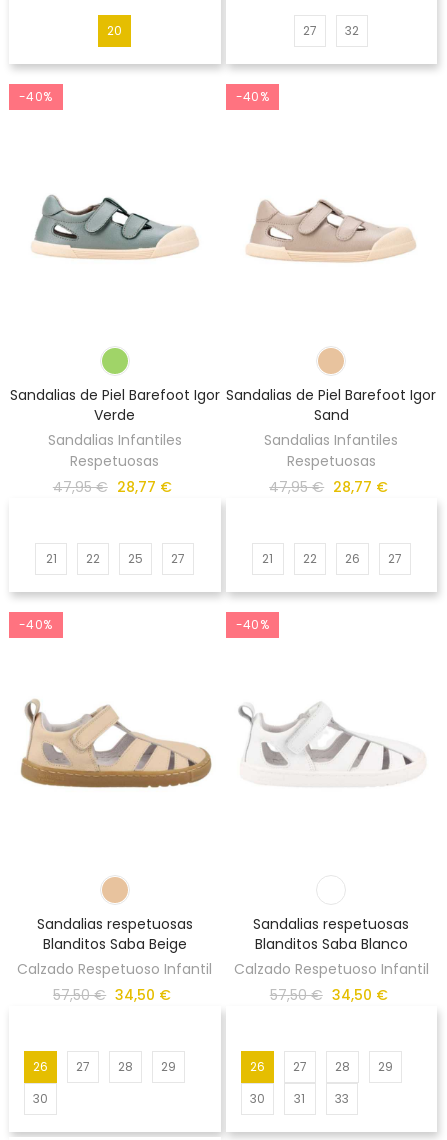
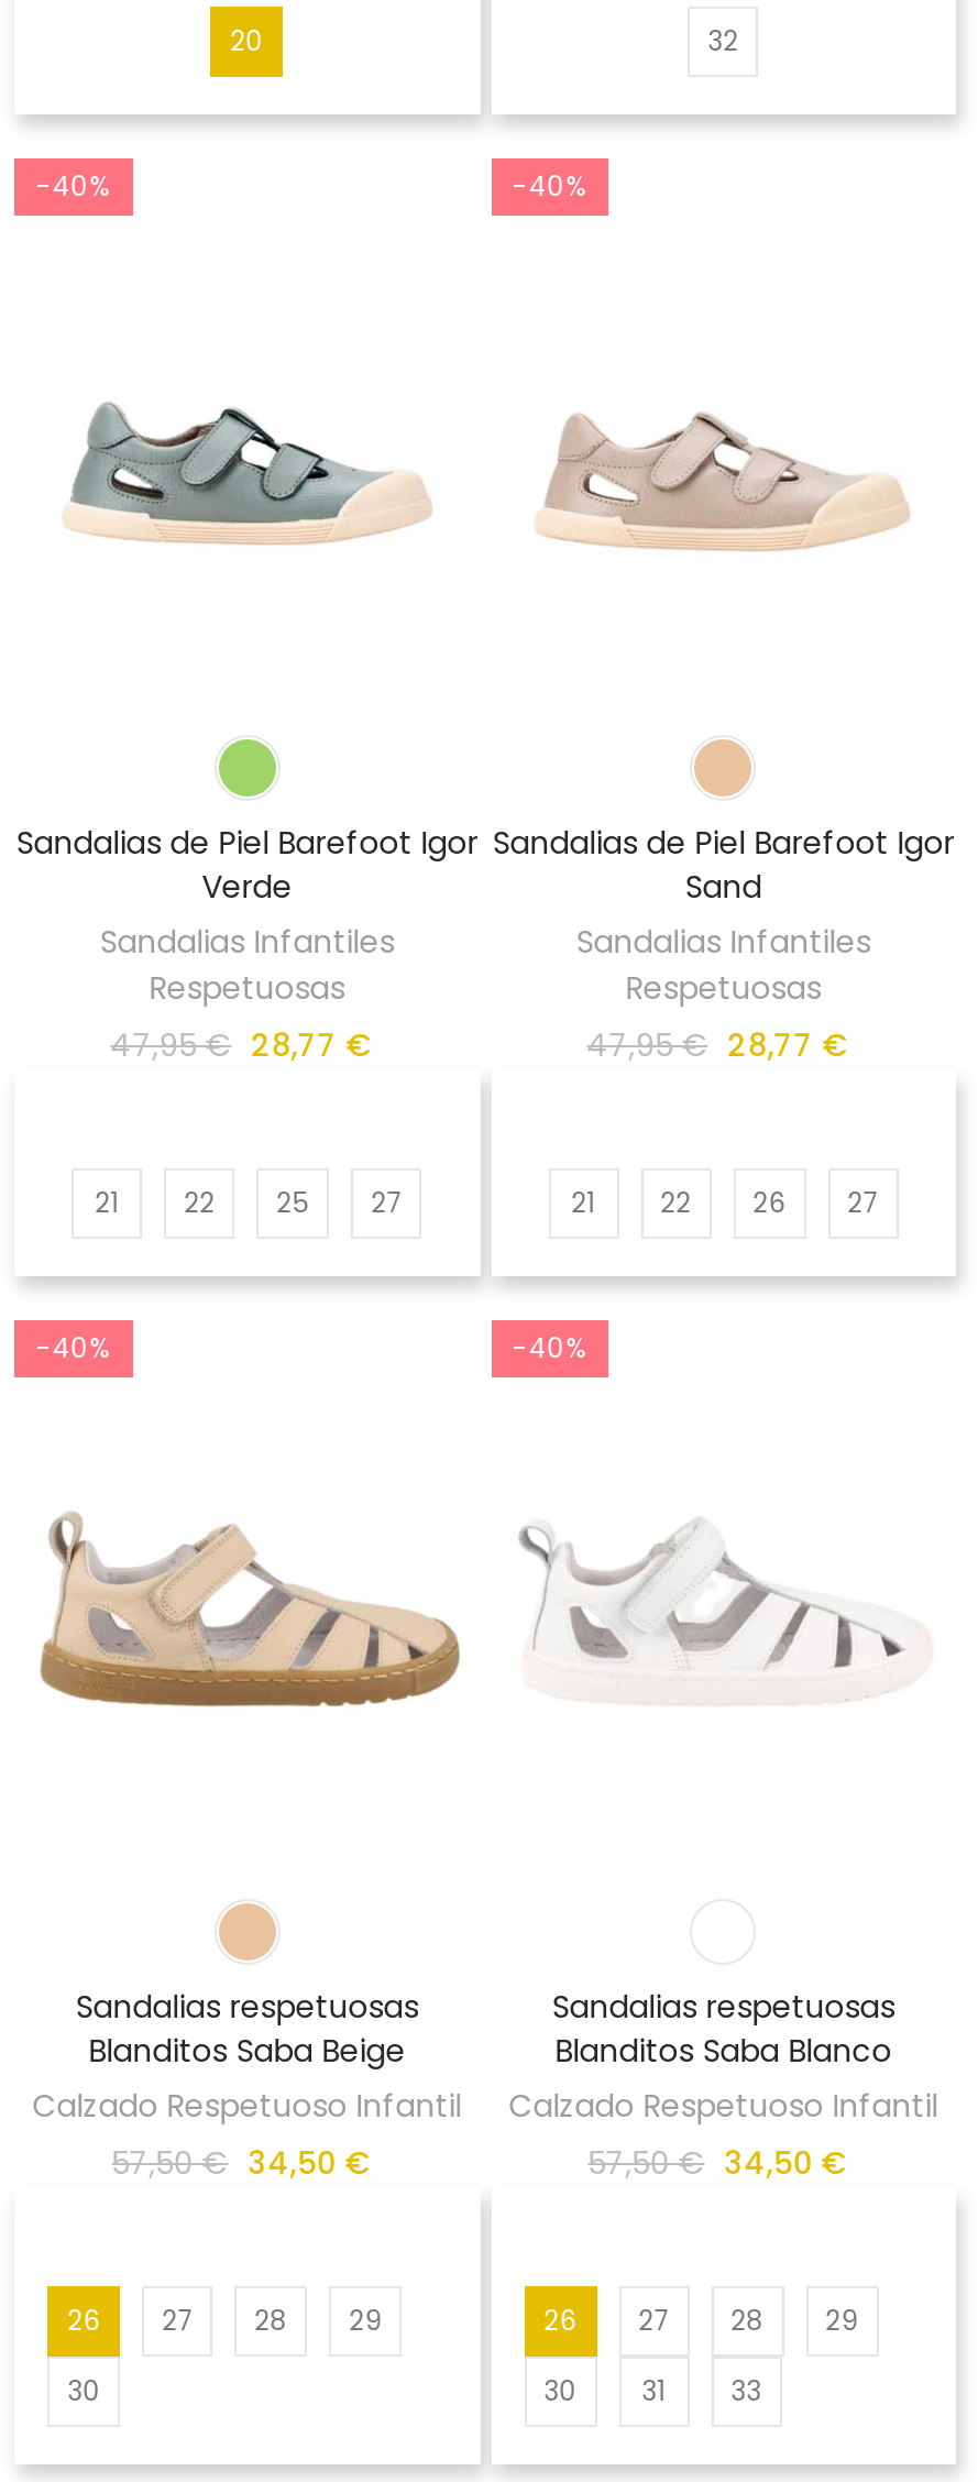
- 27
